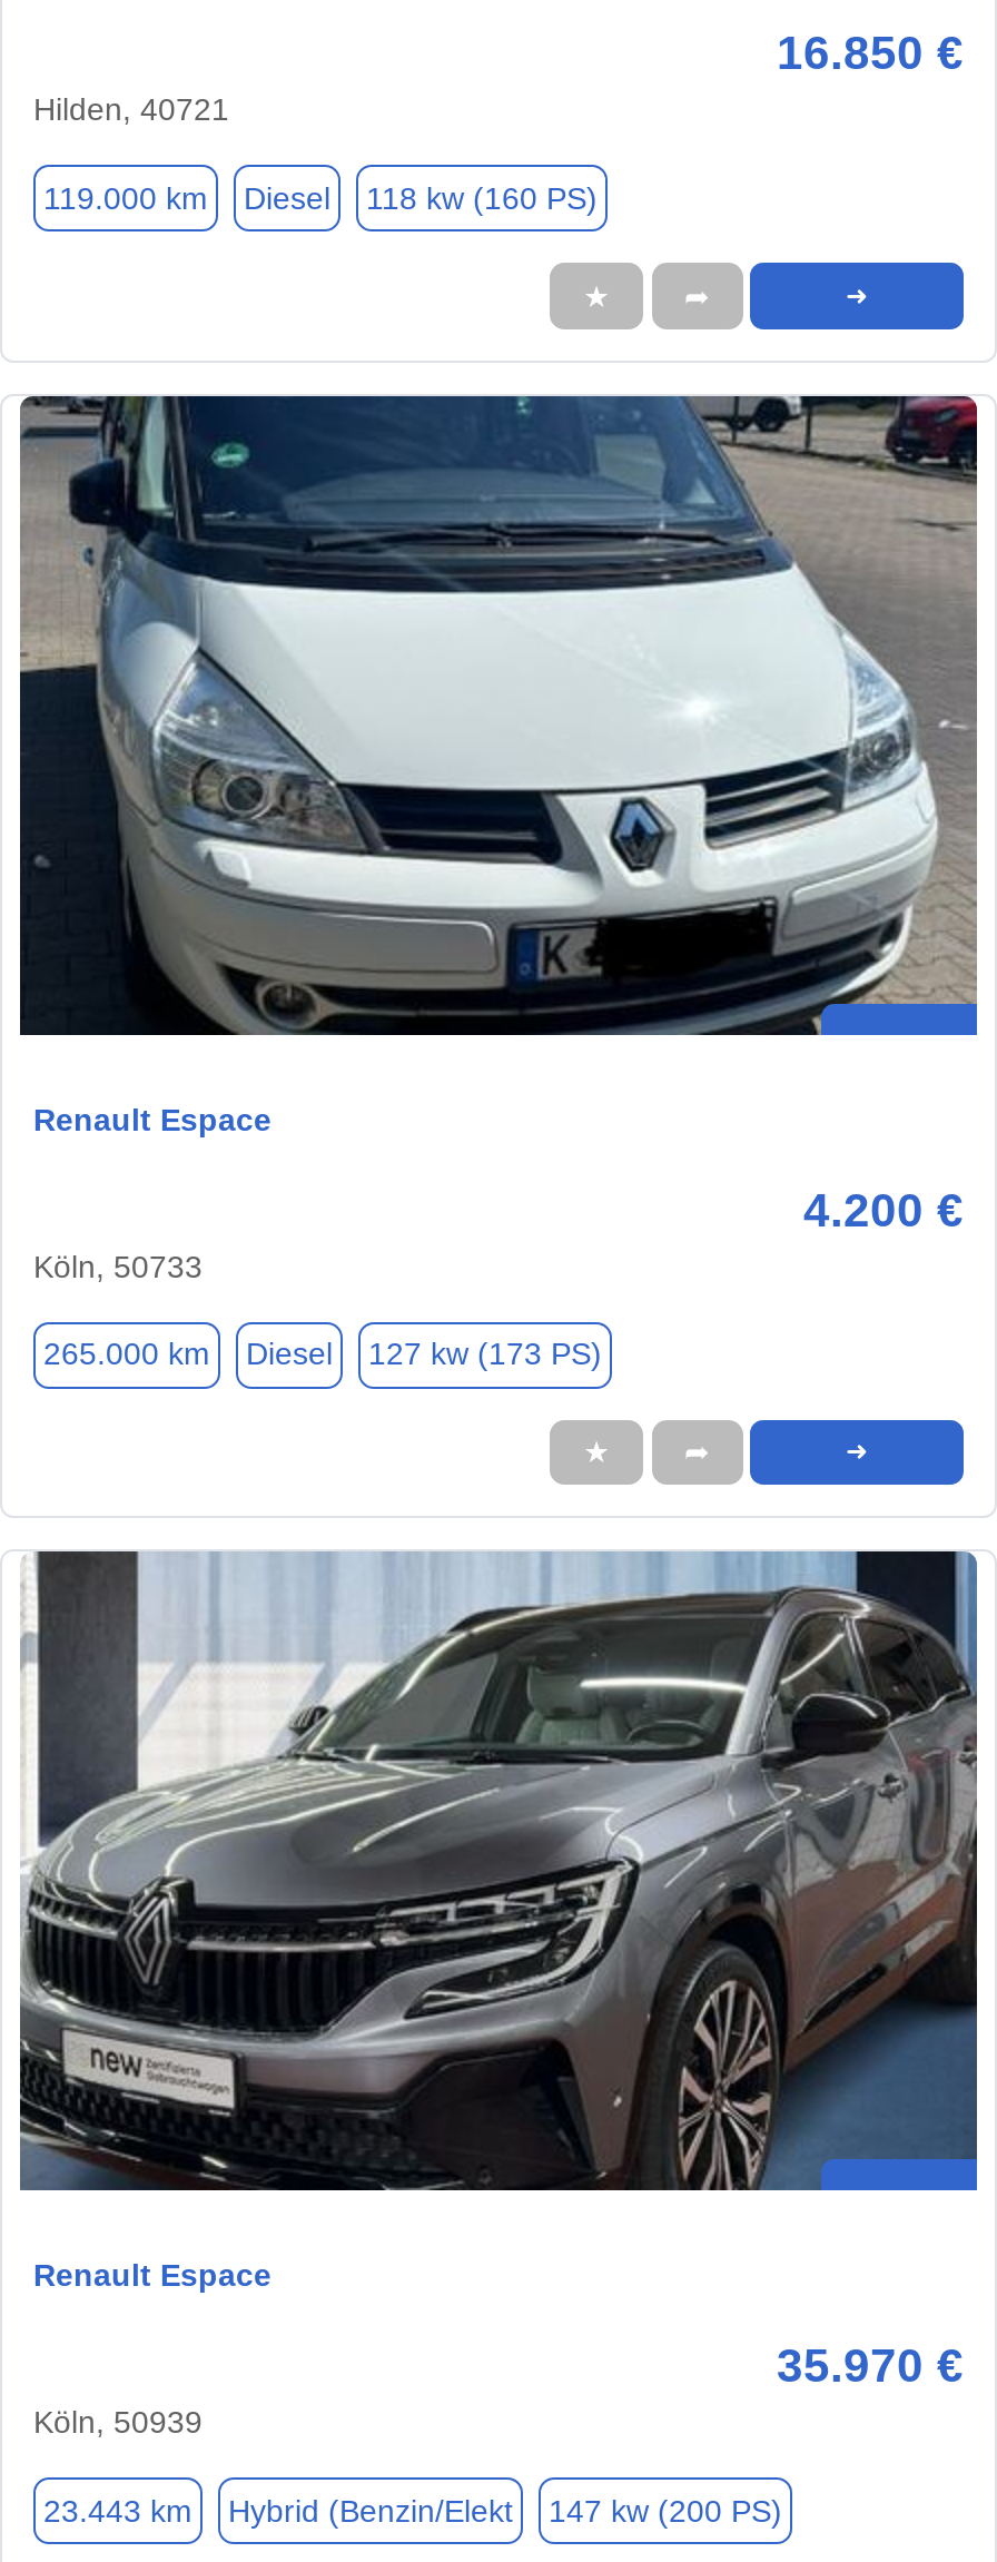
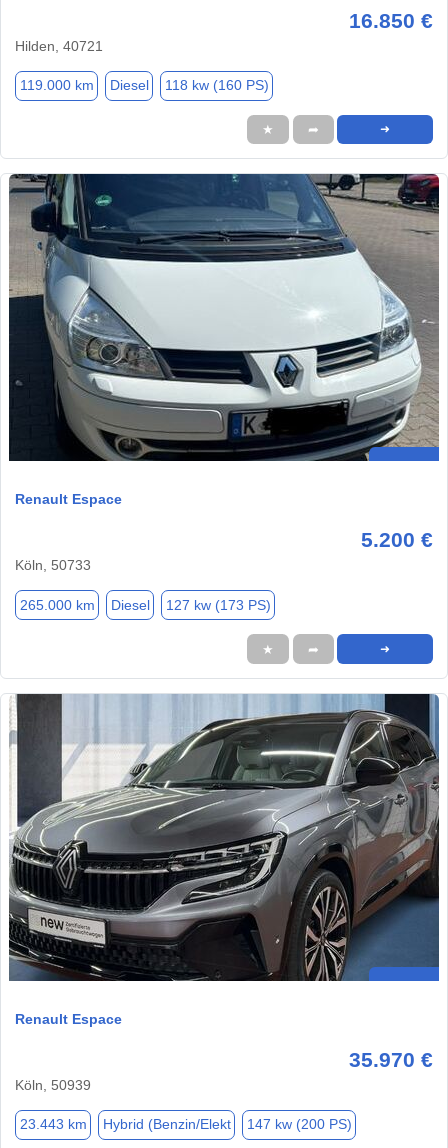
- 4.200 €
+ 5.200 €
